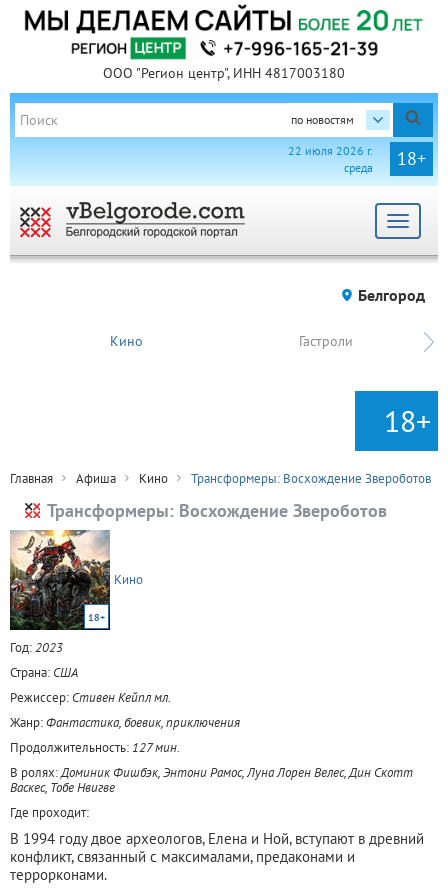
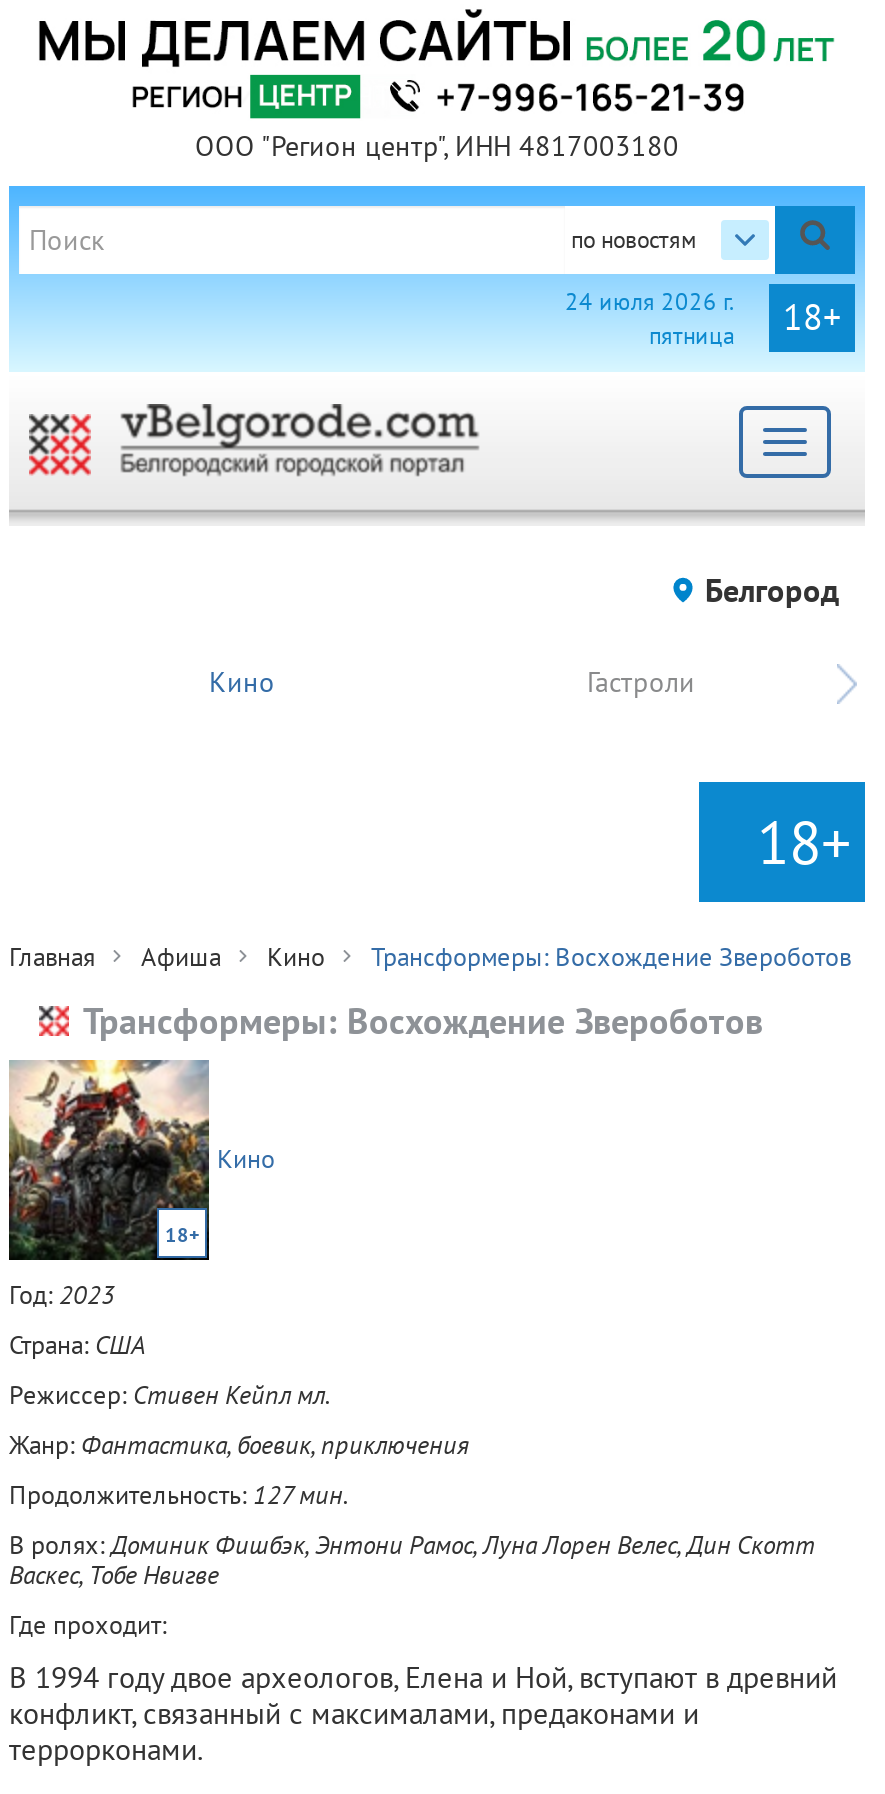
- 22 июля 2026 г.
- среда
+ 24 июля 2026 г.
+ пятница
